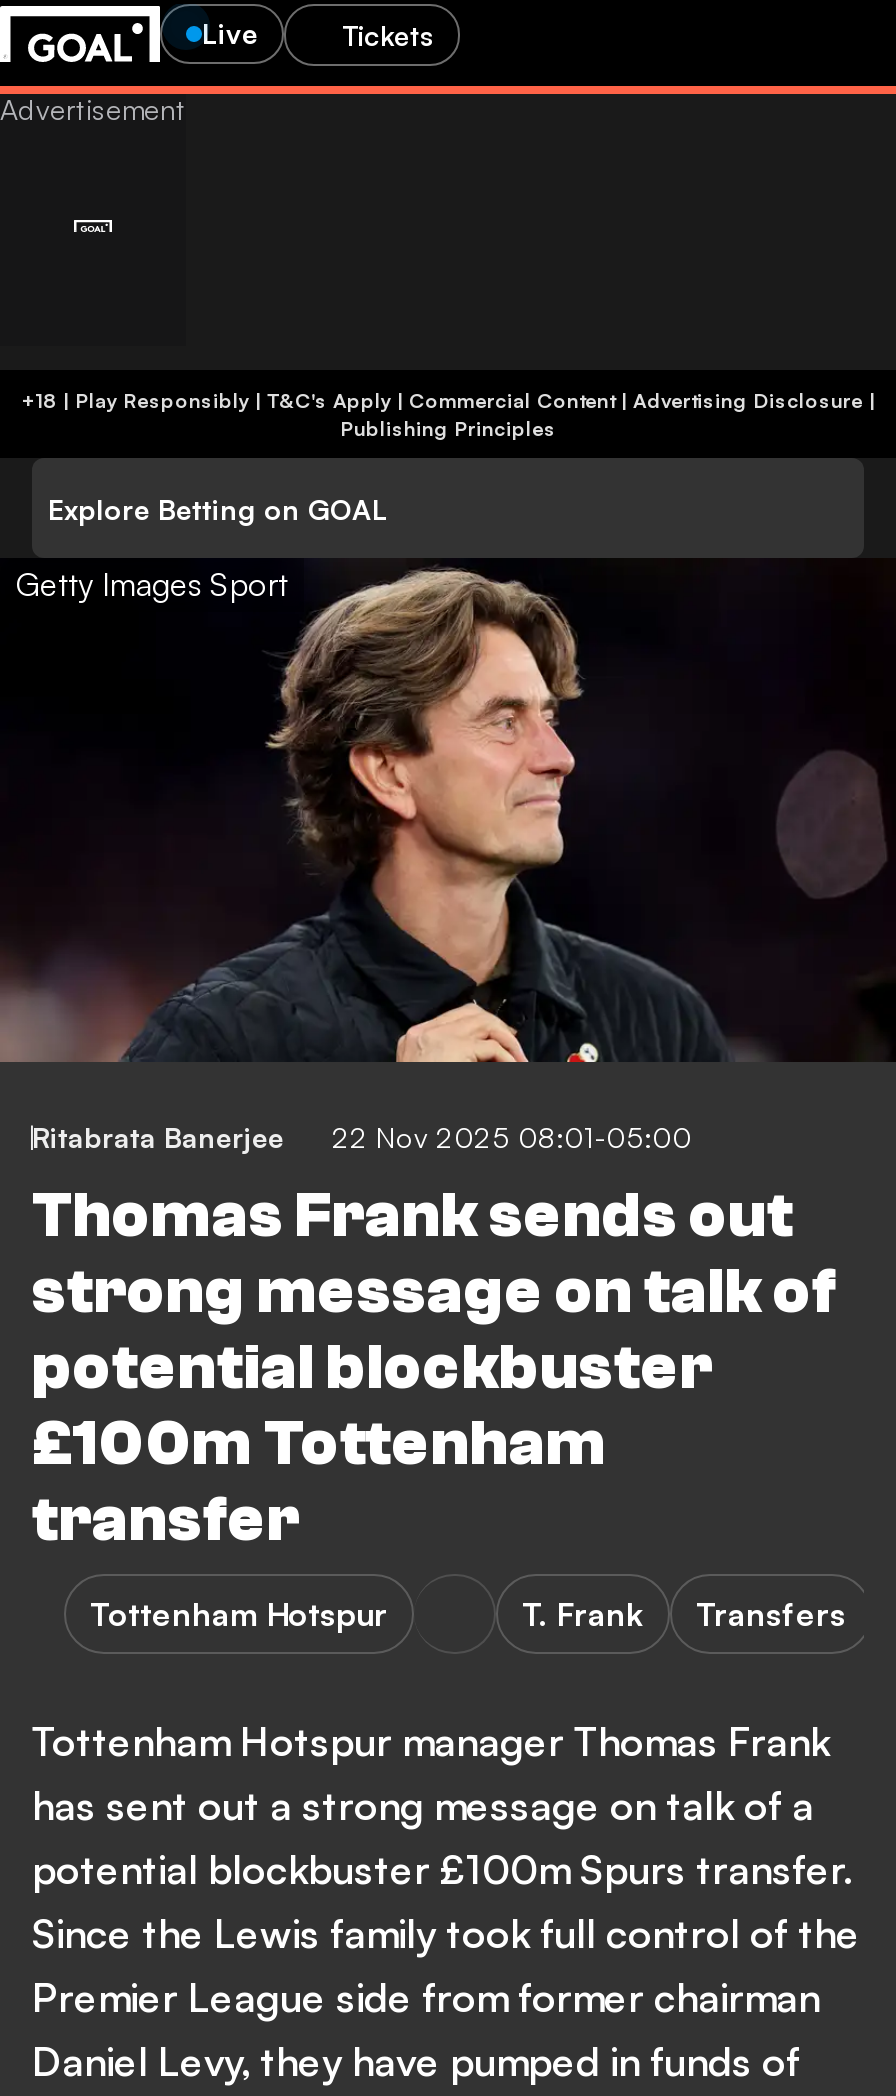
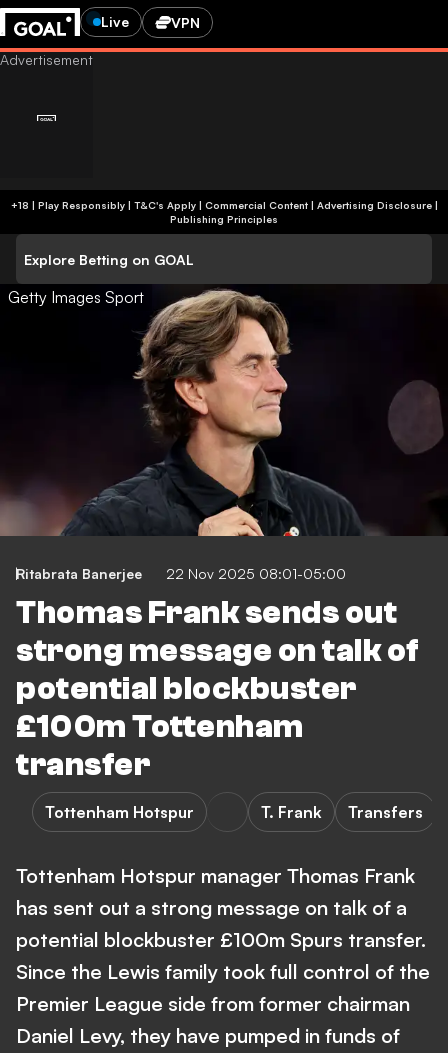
- Tickets
+ VPN
